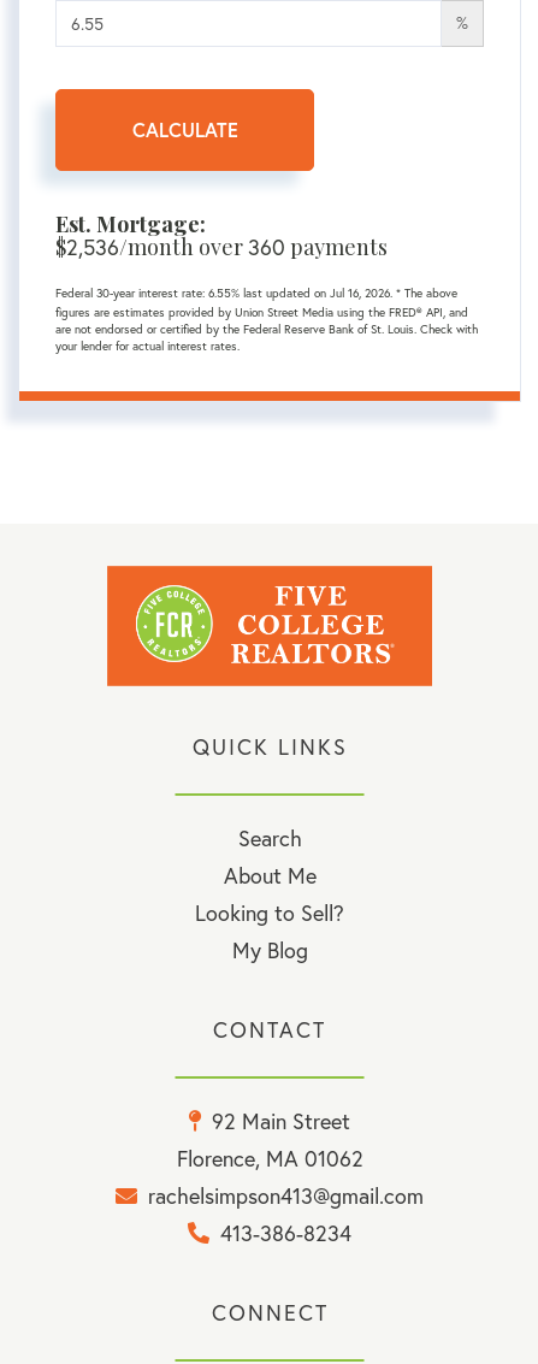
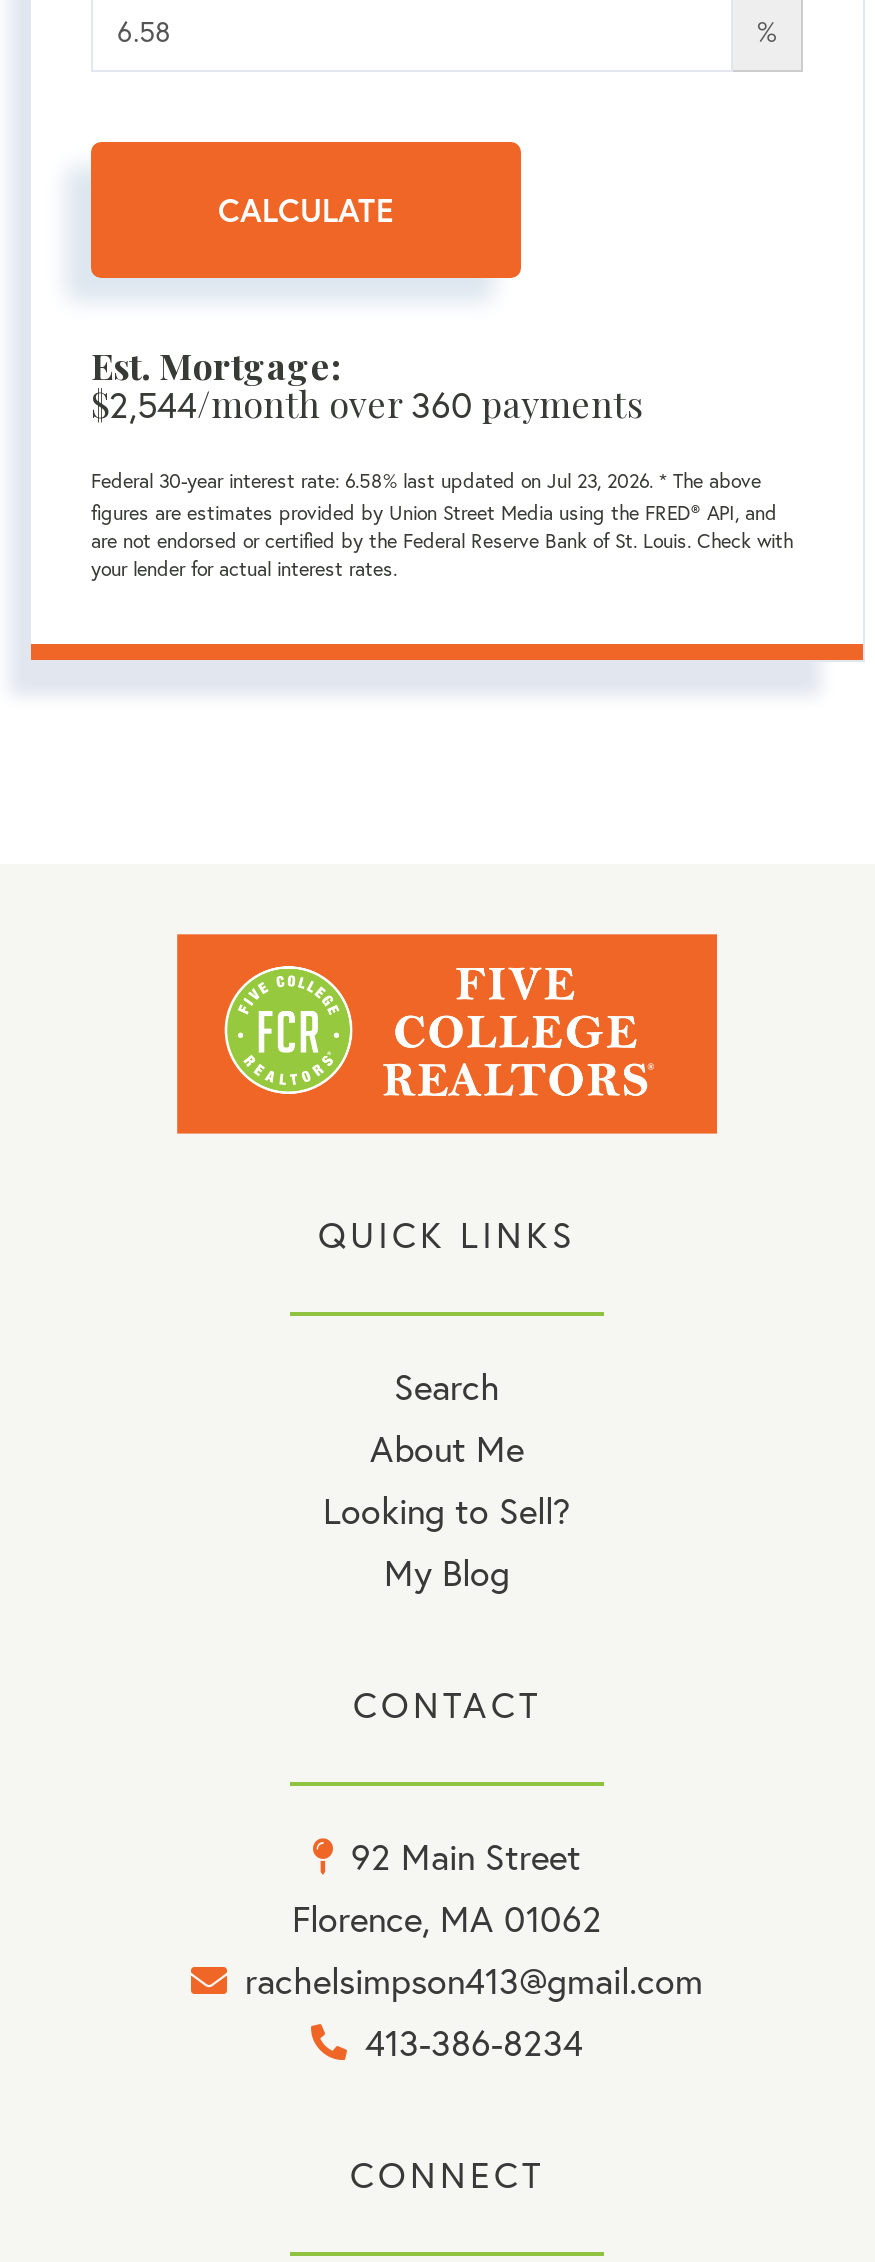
- $2,536/month over 360 payments
+ $2,544/month over 360 payments

- Federal 30-year interest rate: 6.55% last updated on Jul 16, 2026. * The above
+ Federal 30-year interest rate: 6.58% last updated on Jul 23, 2026. * The above
